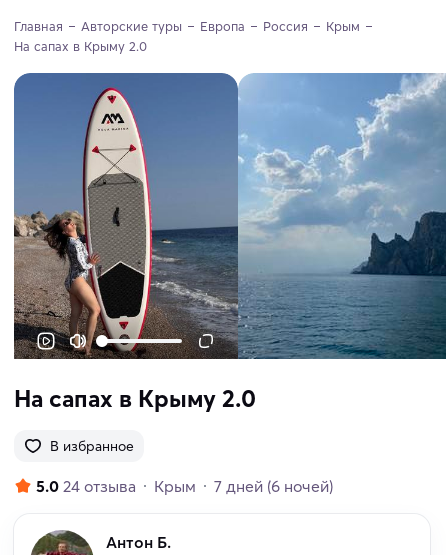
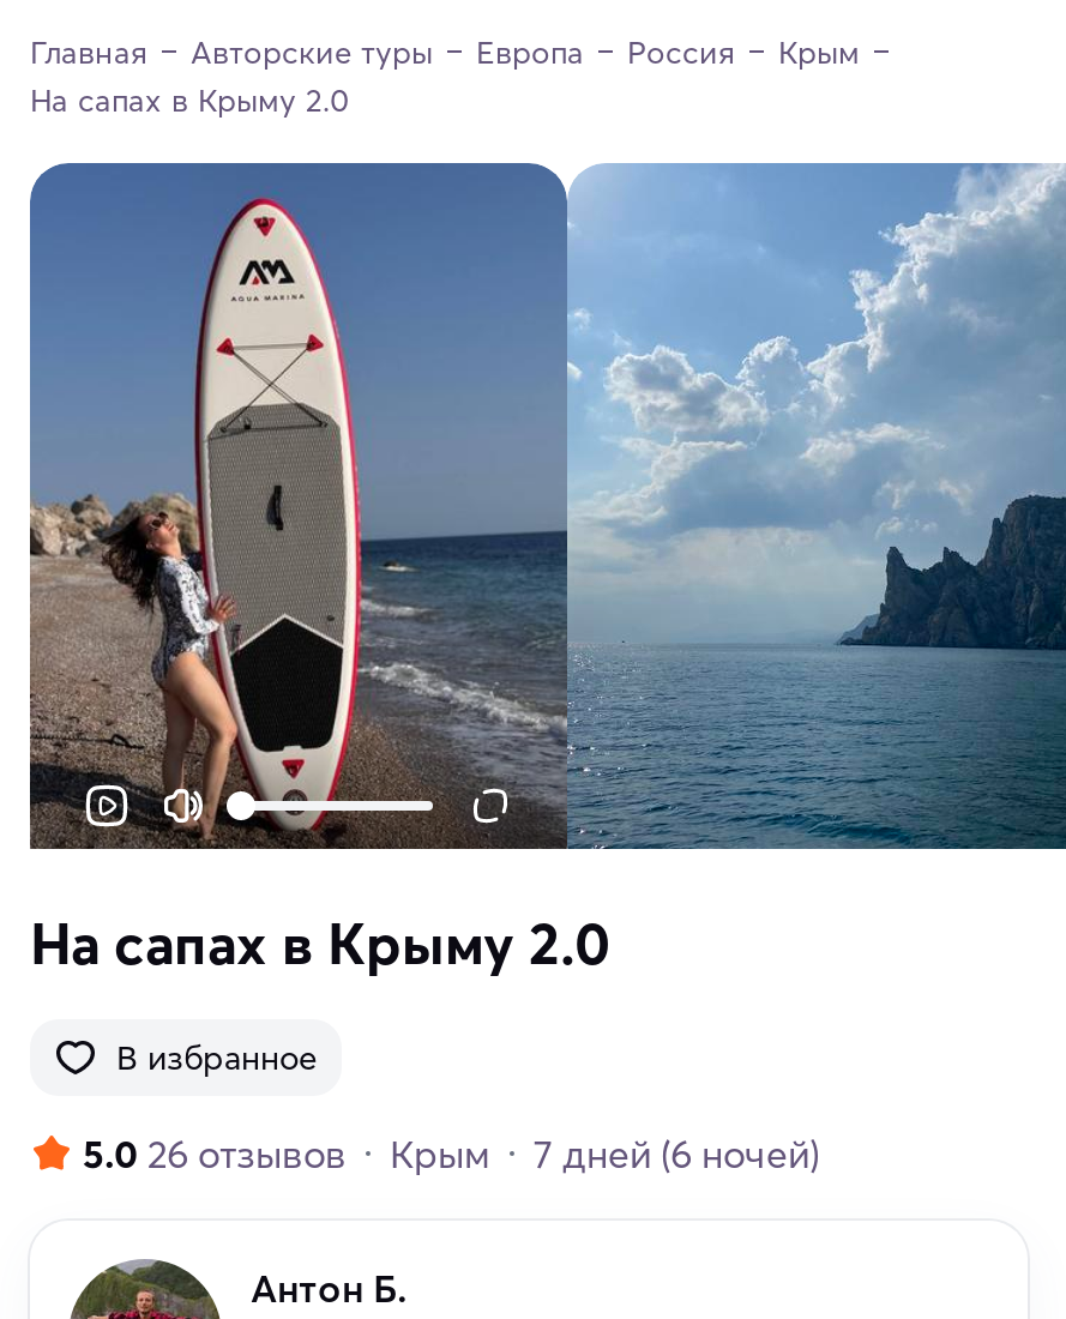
- 5.0 24 отзыва Крым 7 дней (6 ночей)
+ 5.0 26 отзывов Крым 7 дней (6 ночей)
